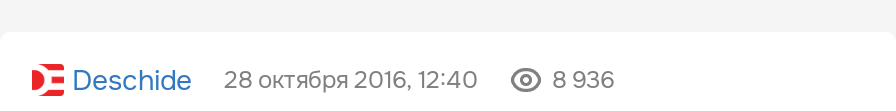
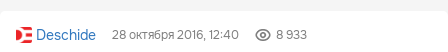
- 8 936
+ 8 933
